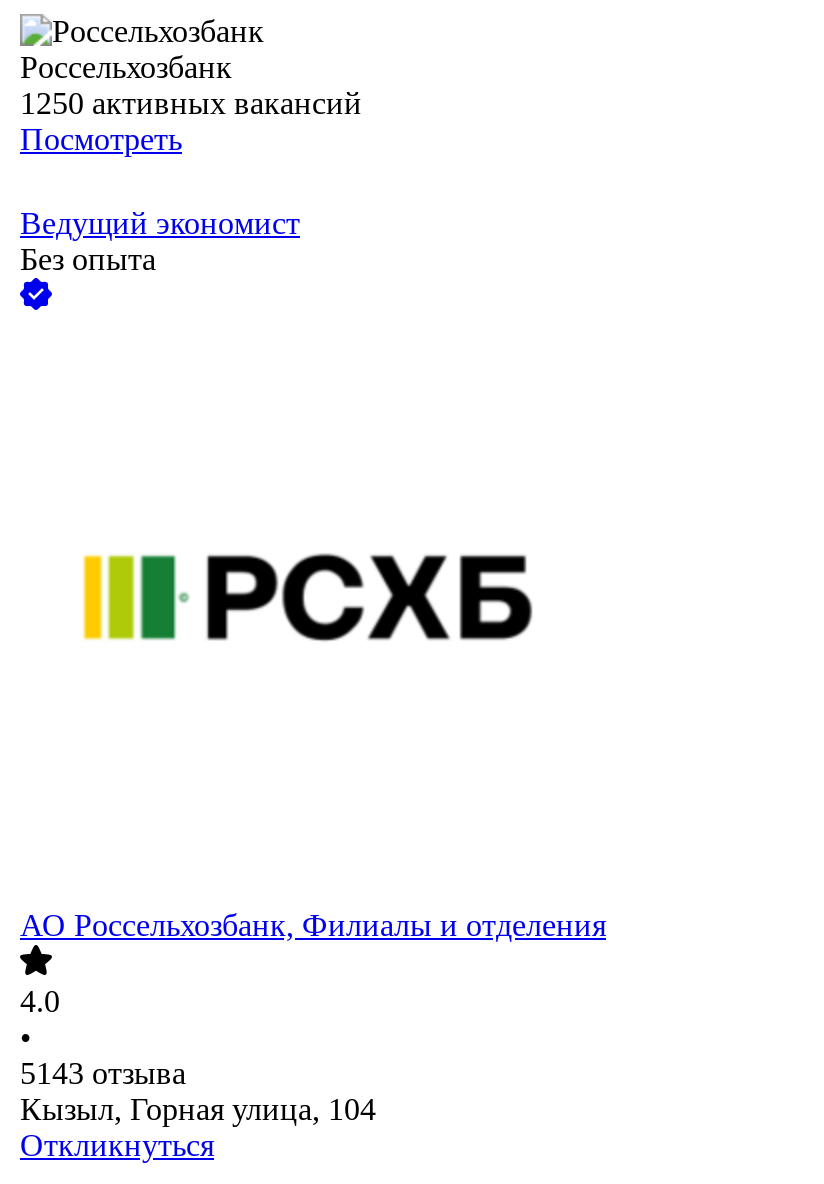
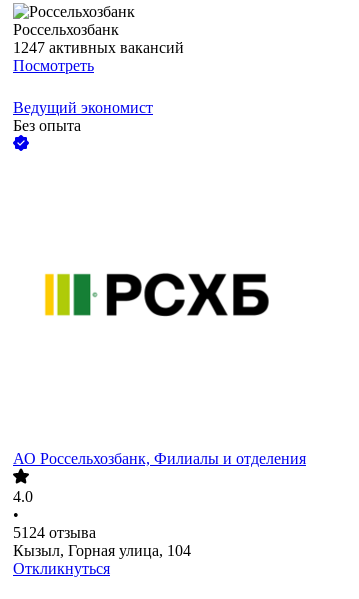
- 1250 активных вакансий
+ 1247 активных вакансий

- 5143 отзыва
+ 5124 отзыва
